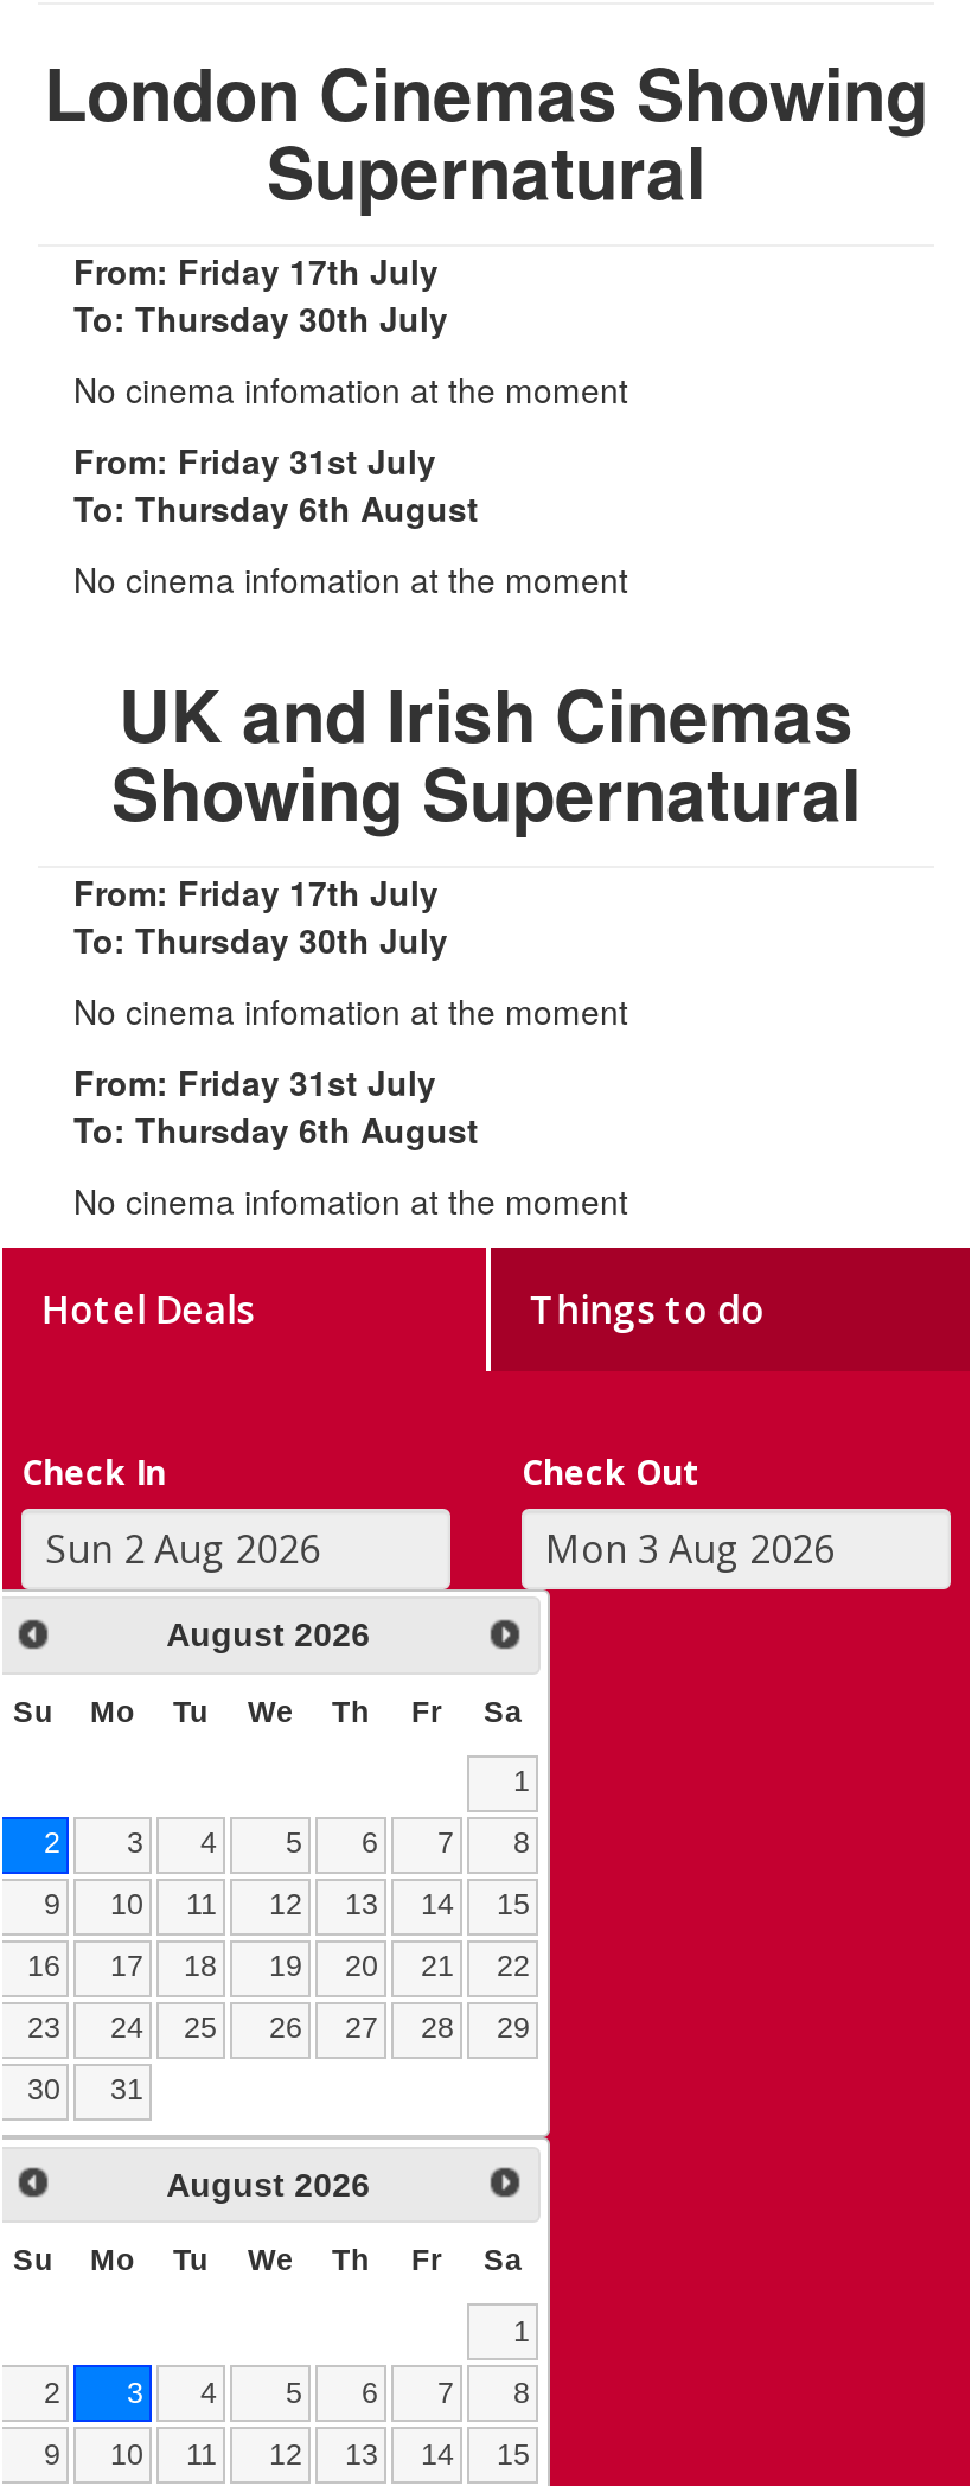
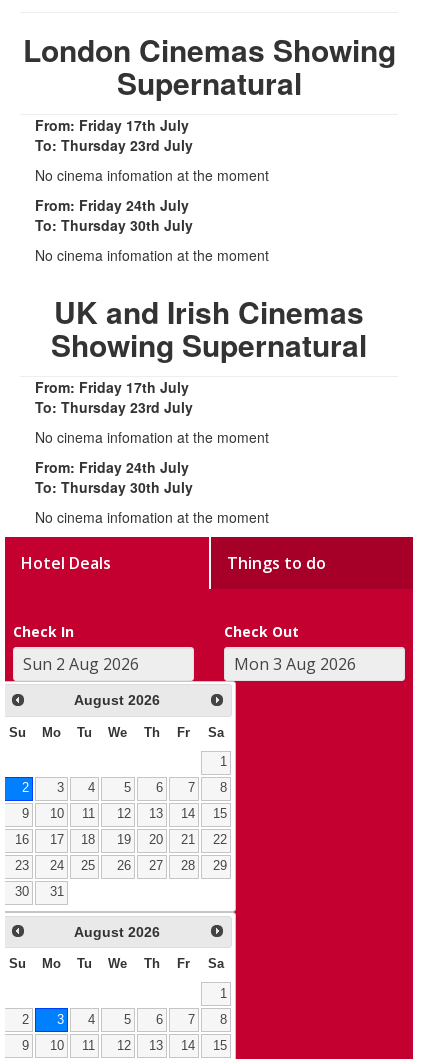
- To: Thursday 30th July
+ To: Thursday 23rd July

- From: Friday 31st July
+ From: Friday 24th July

- To: Thursday 6th August
+ To: Thursday 30th July

- To: Thursday 30th July
+ To: Thursday 23rd July

- From: Friday 31st July
+ From: Friday 24th July

- To: Thursday 6th August
+ To: Thursday 30th July
